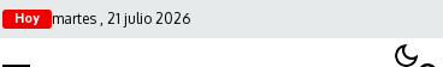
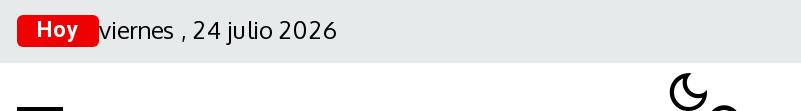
- martes , 21 julio 2026
+ viernes , 24 julio 2026
